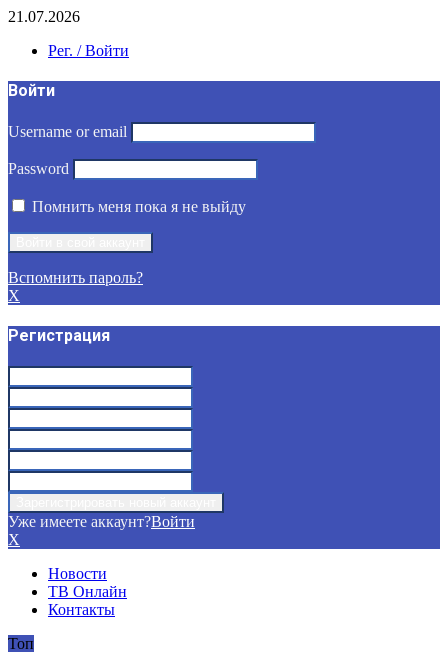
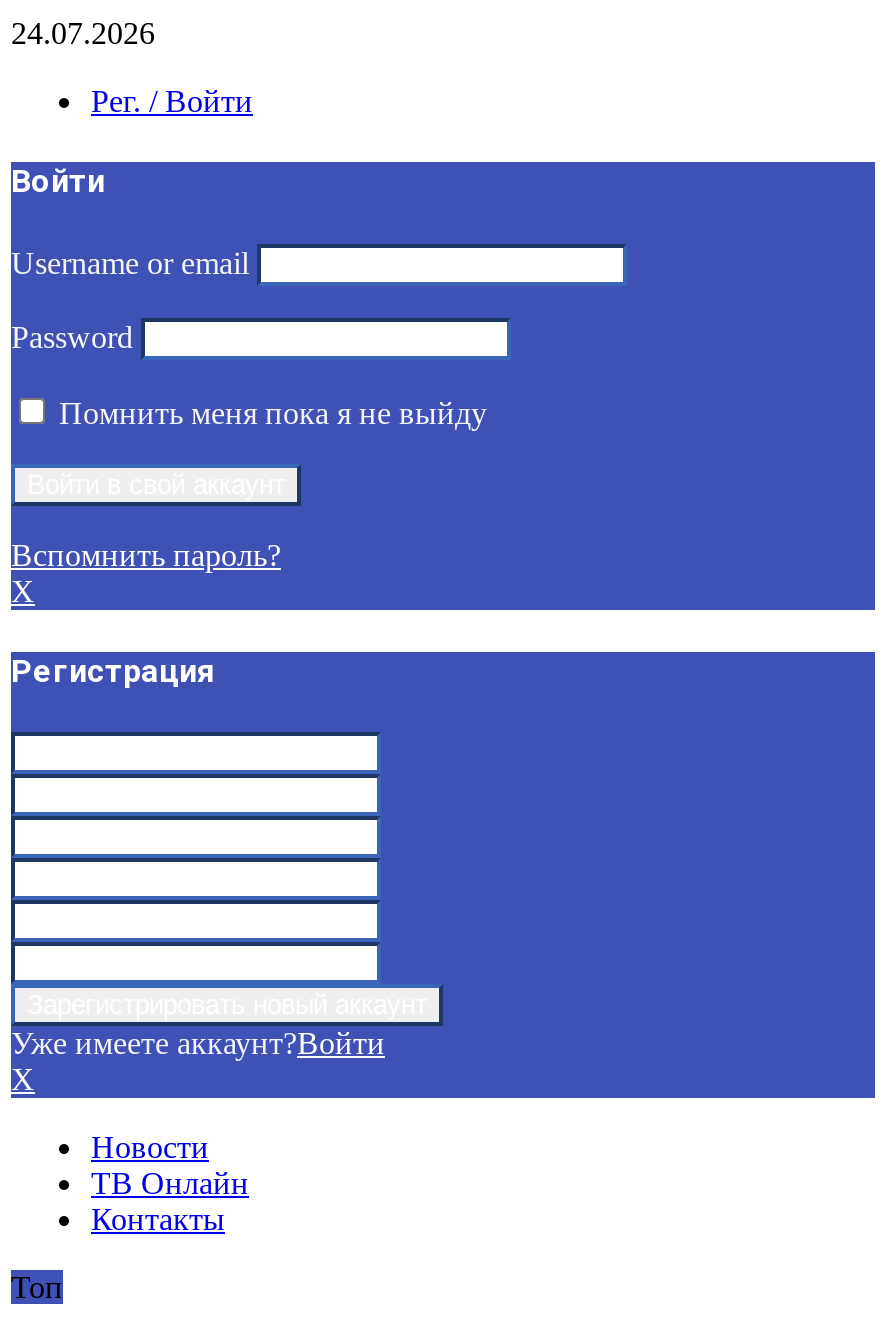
- 21.07.2026
+ 24.07.2026
